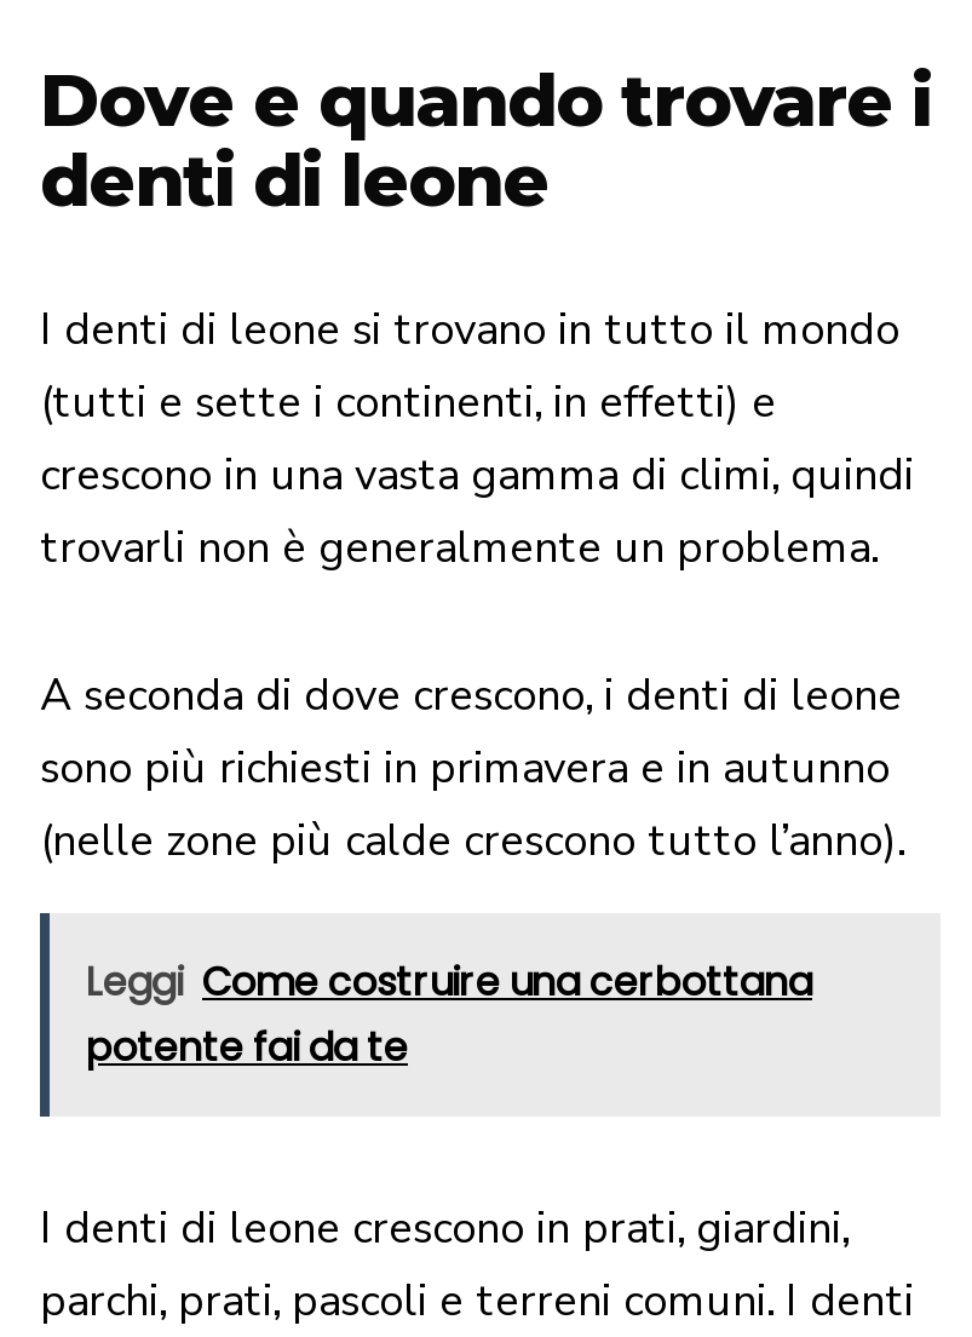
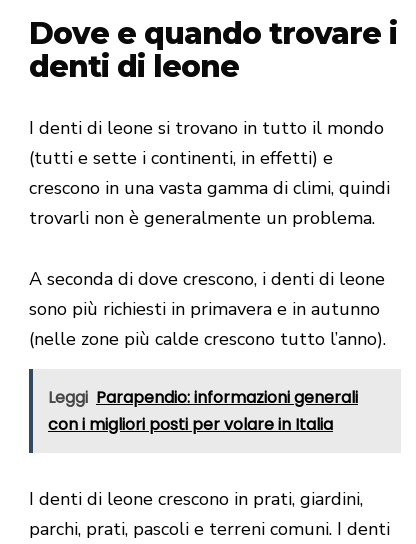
- Leggi Come costruire una cerbottana
- potente fai da te
+ Leggi Parapendio: informazioni generali
+ con i migliori posti per volare in Italia
